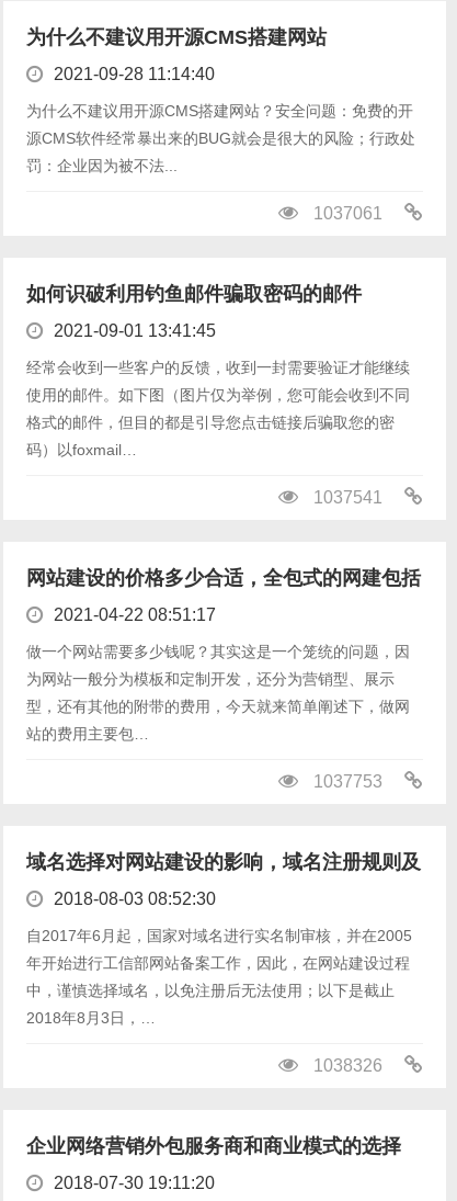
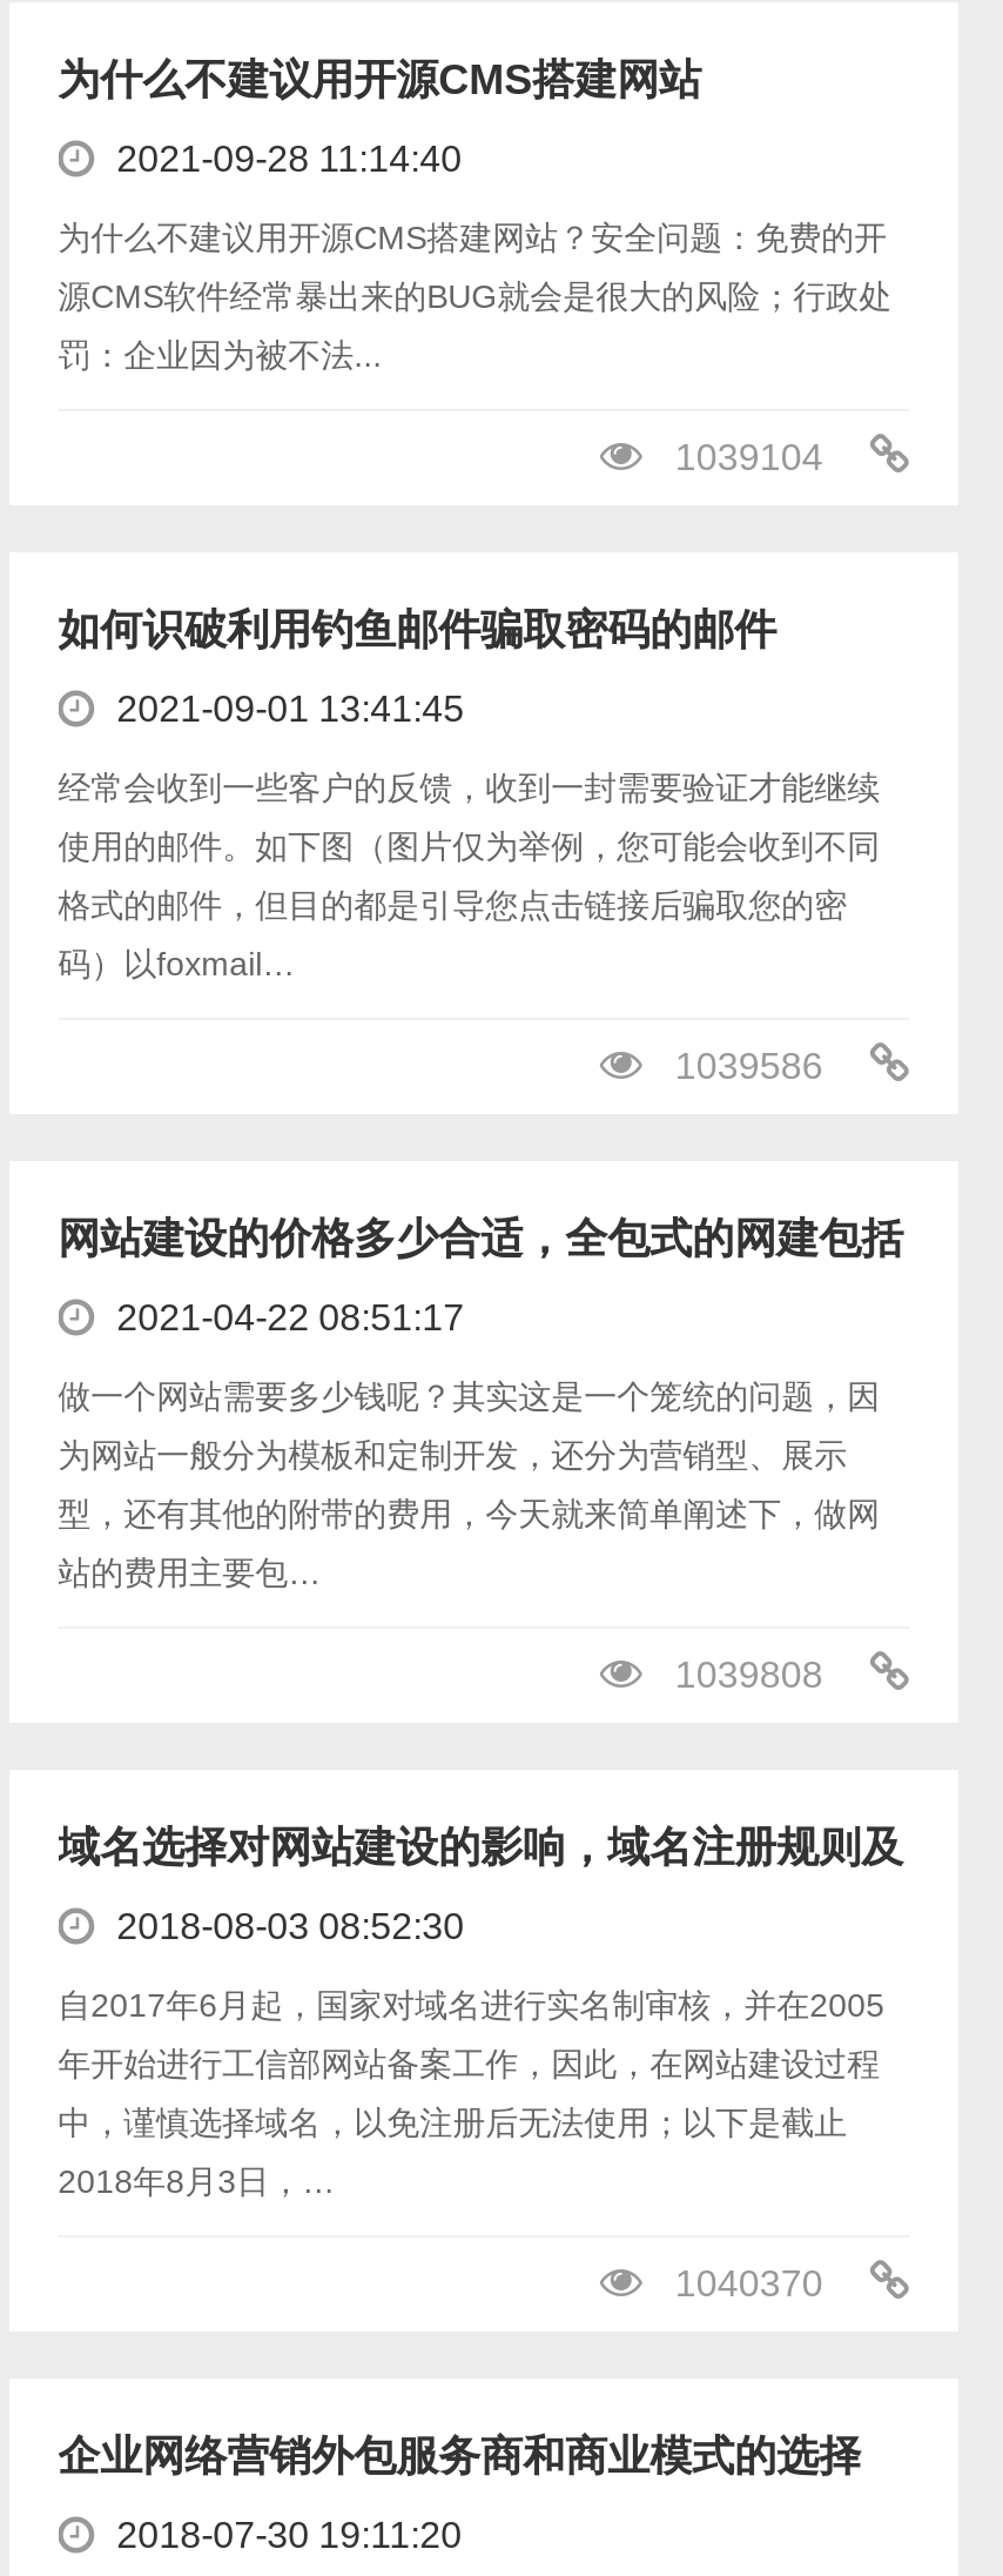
- 1037061
+ 1039104

- 1037541
+ 1039586

- 1037753
+ 1039808

- 1038326
+ 1040370
